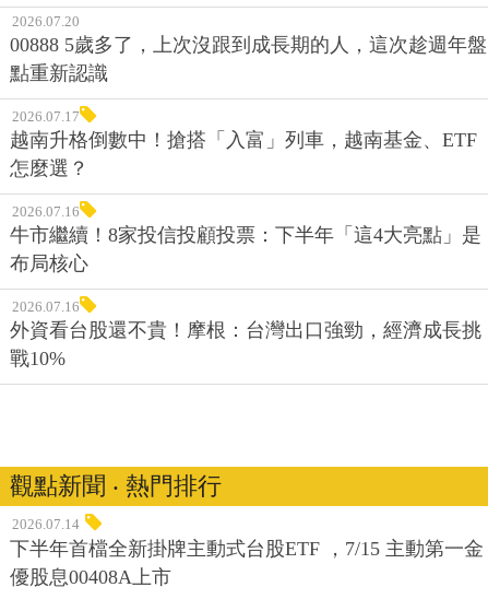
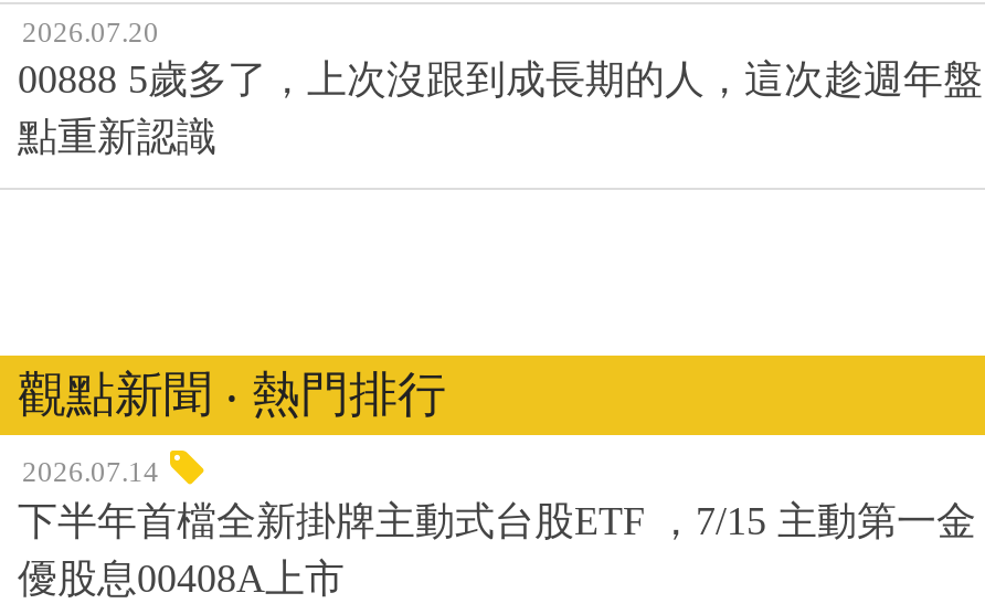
- 2026.07.17
- 越南升格倒數中！搶搭「入富」列車，越南基金、ETF
- 怎麼選？
- 2026.07.16
- 牛市繼續！8家投信投顧投票：下半年「這4大亮點」是
- 布局核心
- 2026.07.16
- 外資看台股還不貴！摩根：台灣出口強勁，經濟成長挑
- 戰10%
